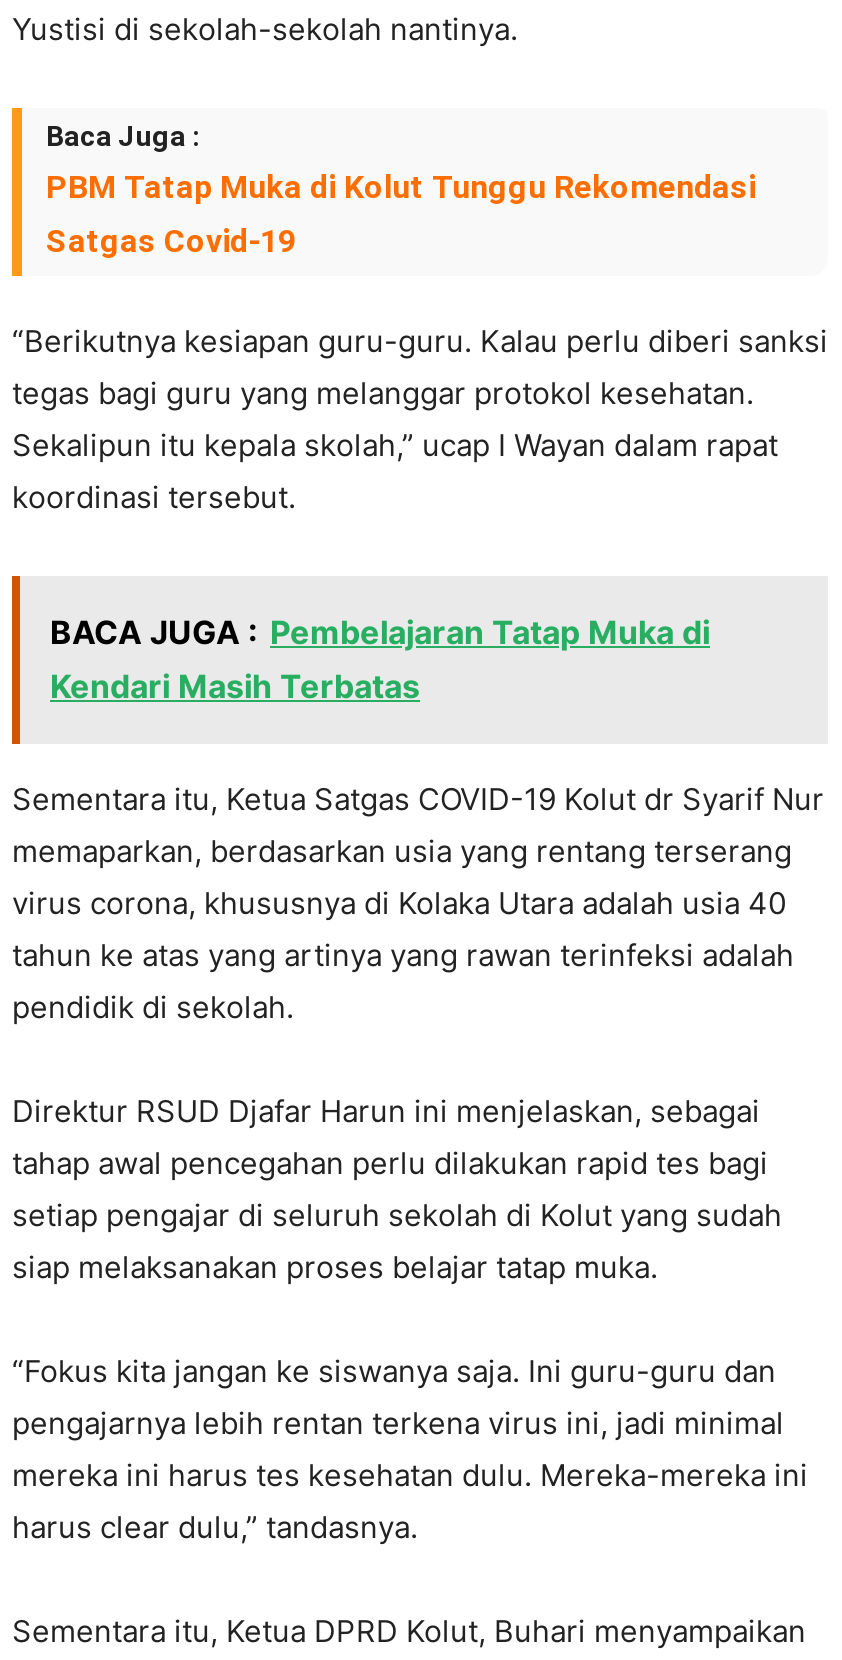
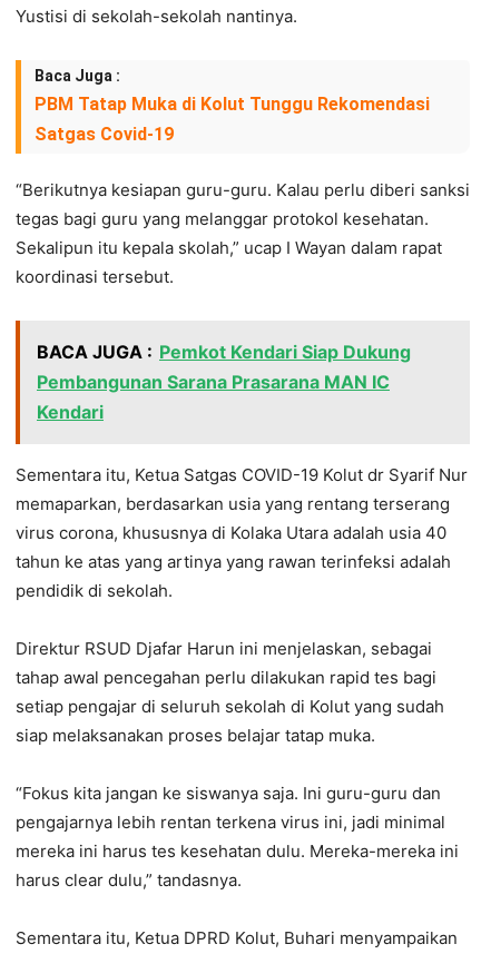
- BACA JUGA : Pembelajaran Tatap Muka di
- Kendari Masih Terbatas
+ BACA JUGA : Pemkot Kendari Siap Dukung
+ Pembangunan Sarana Prasarana MAN IC
+ Kendari
